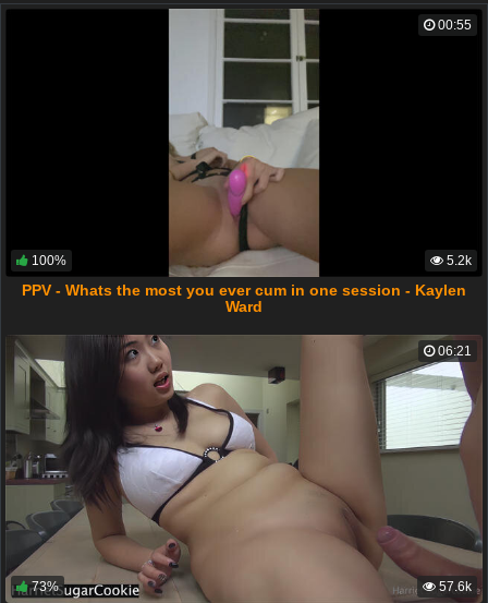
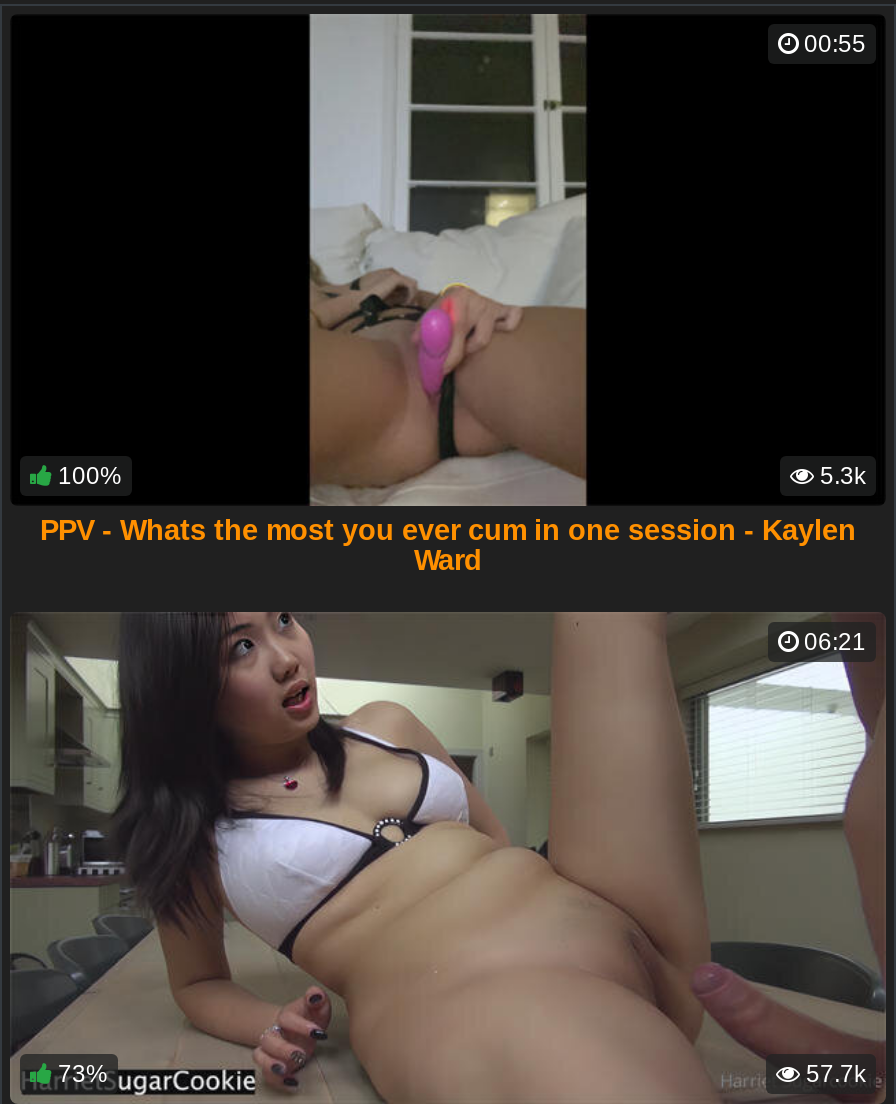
- 5.2k
+ 5.3k

- 57.6k
+ 57.7k
